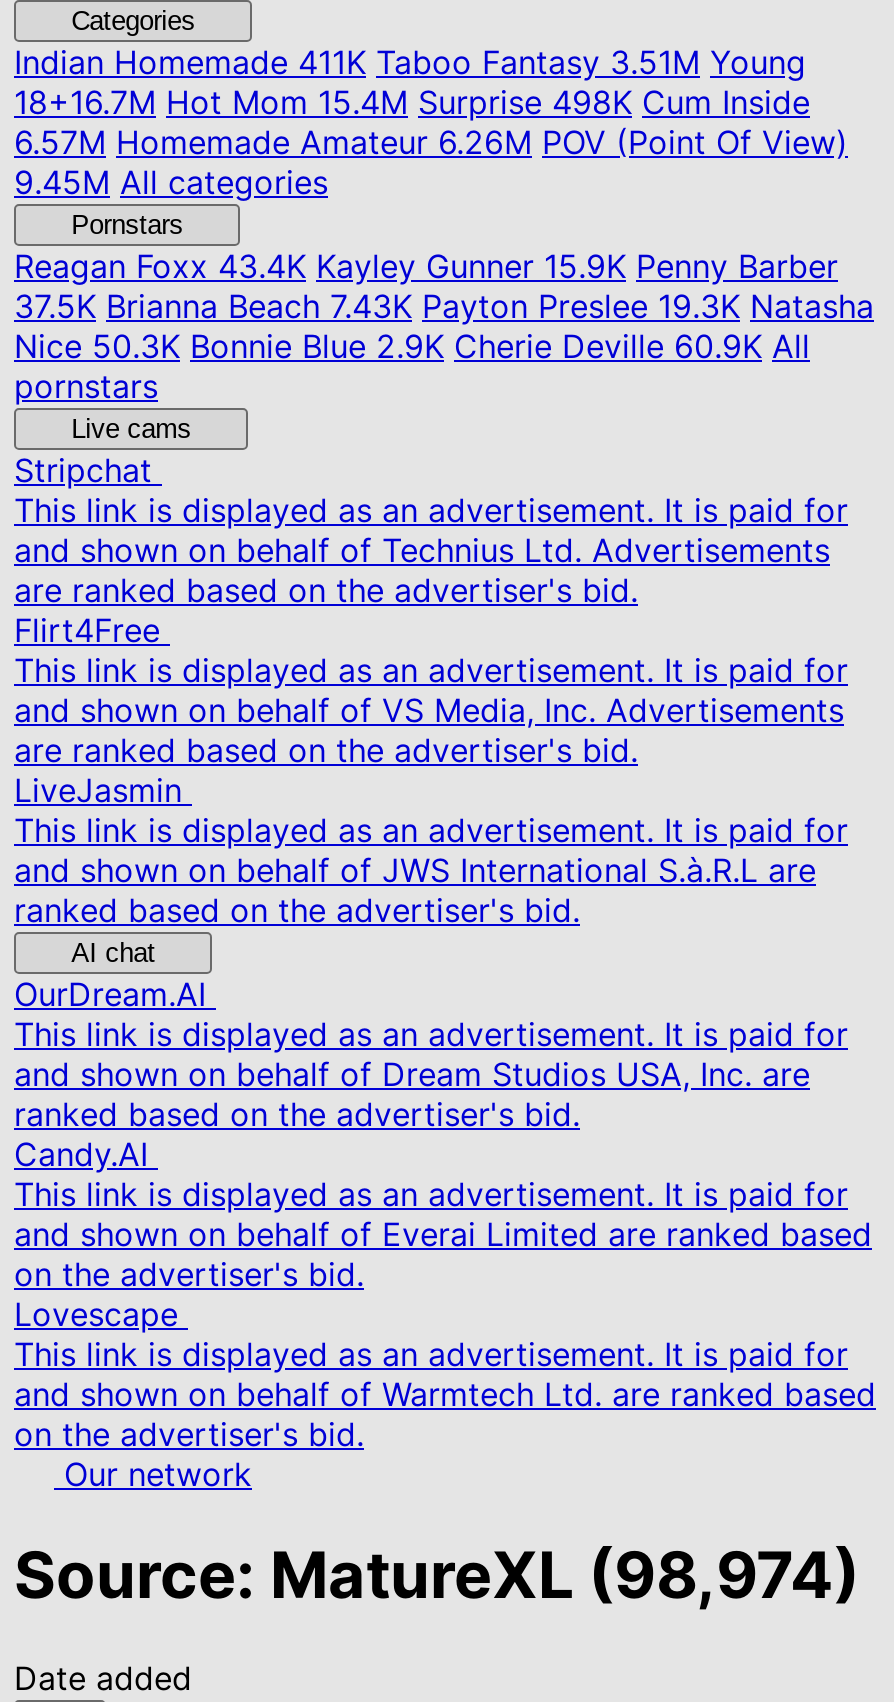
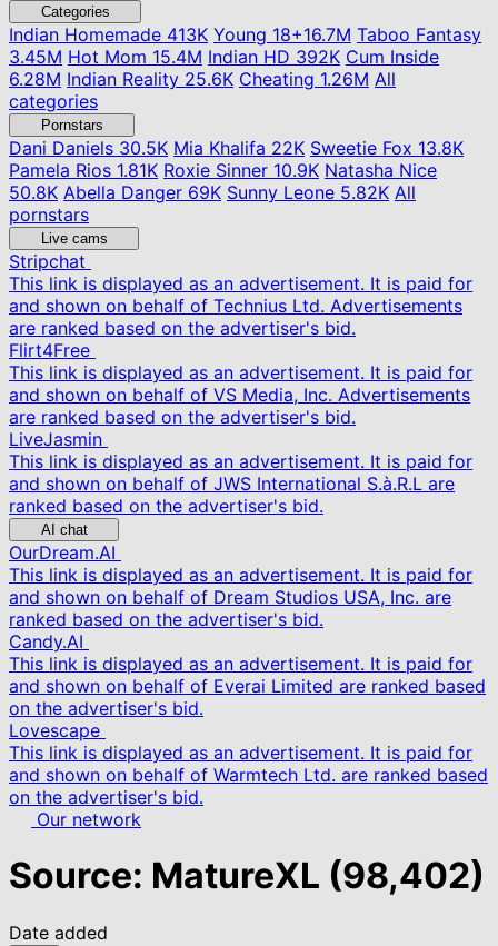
- Indian Homemade 411K Taboo Fantasy 3.51M Young
- 18+16.7M Hot Mom 15.4M Surprise 498K Cum Inside
- 6.57M Homemade Amateur 6.26M POV (Point Of View)
- 9.45M All categories
+ Indian Homemade 413K Young 18+16.7M Taboo Fantasy
+ 3.45M Hot Mom 15.4M Indian HD 392K Cum Inside
+ 6.28M Indian Reality 25.6K Cheating 1.26M All
+ categories

- Reagan Foxx43.4K Kayley Gunner 15.9K Penny Barber
- 37.5K Brianna Beach 7.43K Payton Preslee 19.3K Natasha
- Nice 50.3K Bonnie Blue 2.9K Cherie Deville 60.9K All
+ Dani Daniels30.5K Mia Khalifa 22K Sweetie Fox 13.8K
+ Pamela Rios 1.81K Roxie Sinner 10.9K Natasha Nice
+ 50.8K Abella Danger 69K Sunny Leone 5.82K All

- Source: MatureXL (98,974)
+ Source: MatureXL (98,402)
